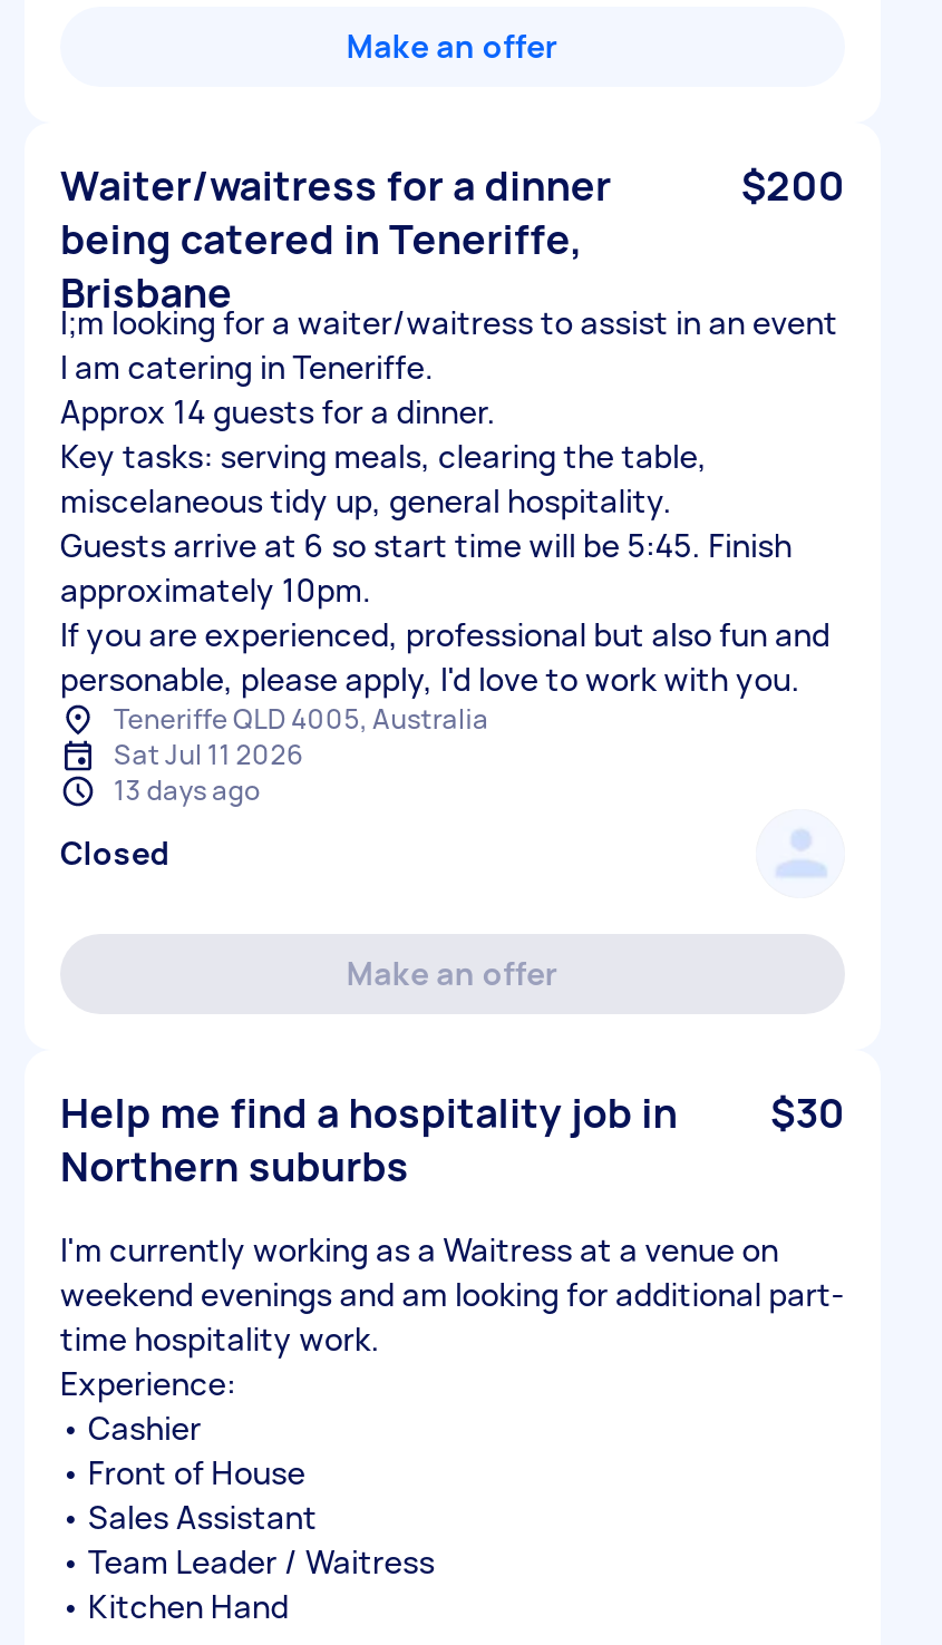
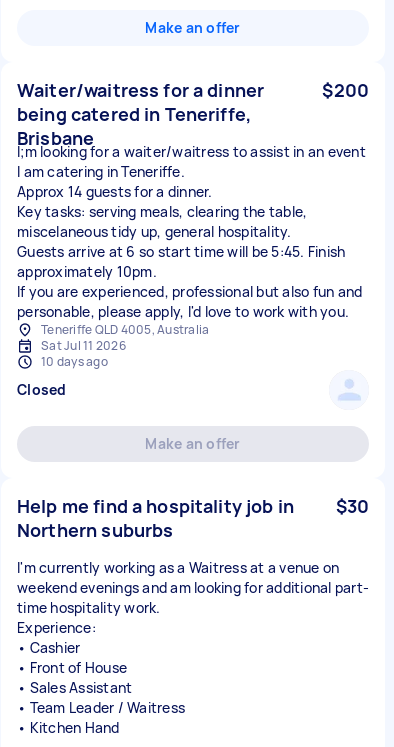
- 13 days ago
+ 10 days ago
